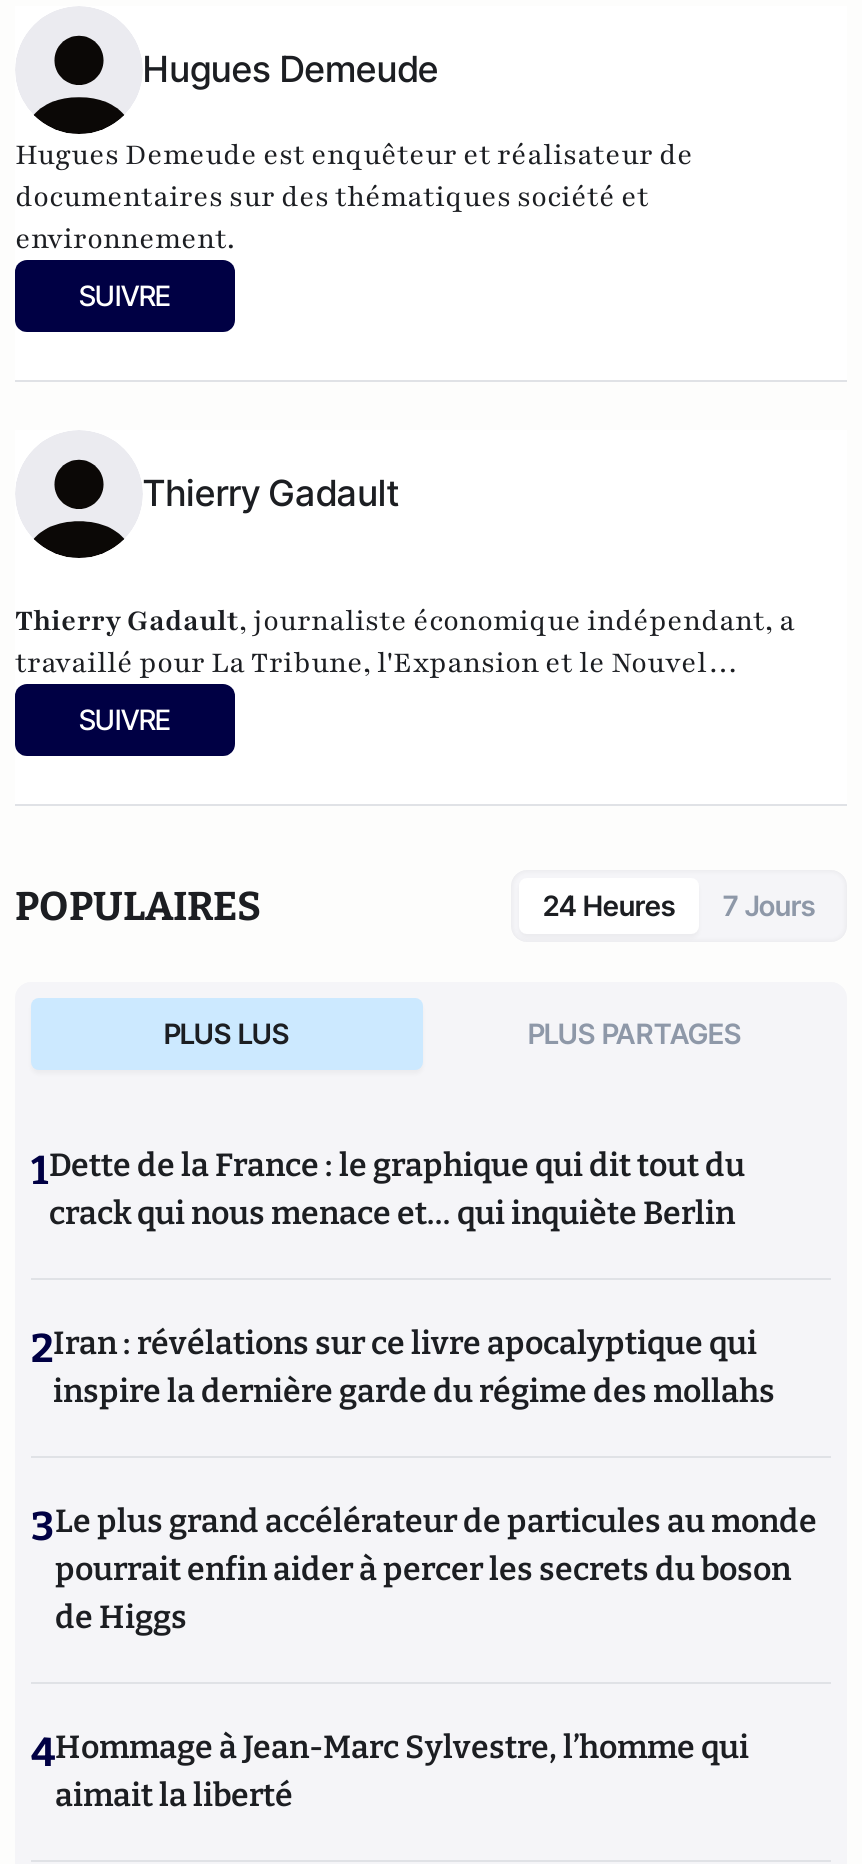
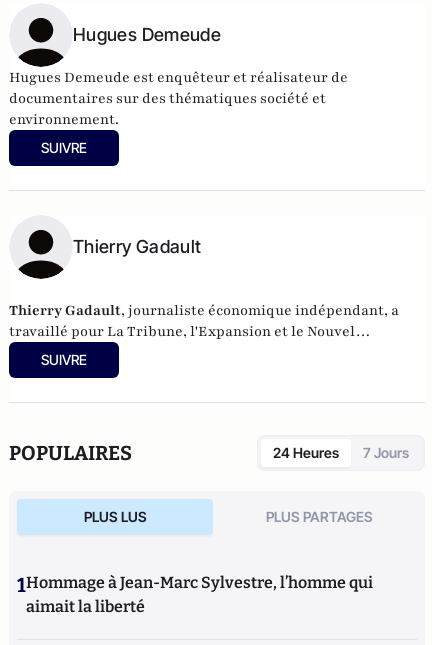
- 1Dette de la France : le graphique qui dit tout du
- crack qui nous menace et… qui inquiète Berlin
- 2Iran : révélations sur ce livre apocalyptique qui
- inspire la dernière garde du régime des mollahs
- 3Le plus grand accélérateur de particules au monde
- pourrait enfin aider à percer les secrets du boson
- de Higgs
- 4Hommage à Jean-Marc Sylvestre, l’homme qui
+ 1Hommage à Jean-Marc Sylvestre, l’homme qui
